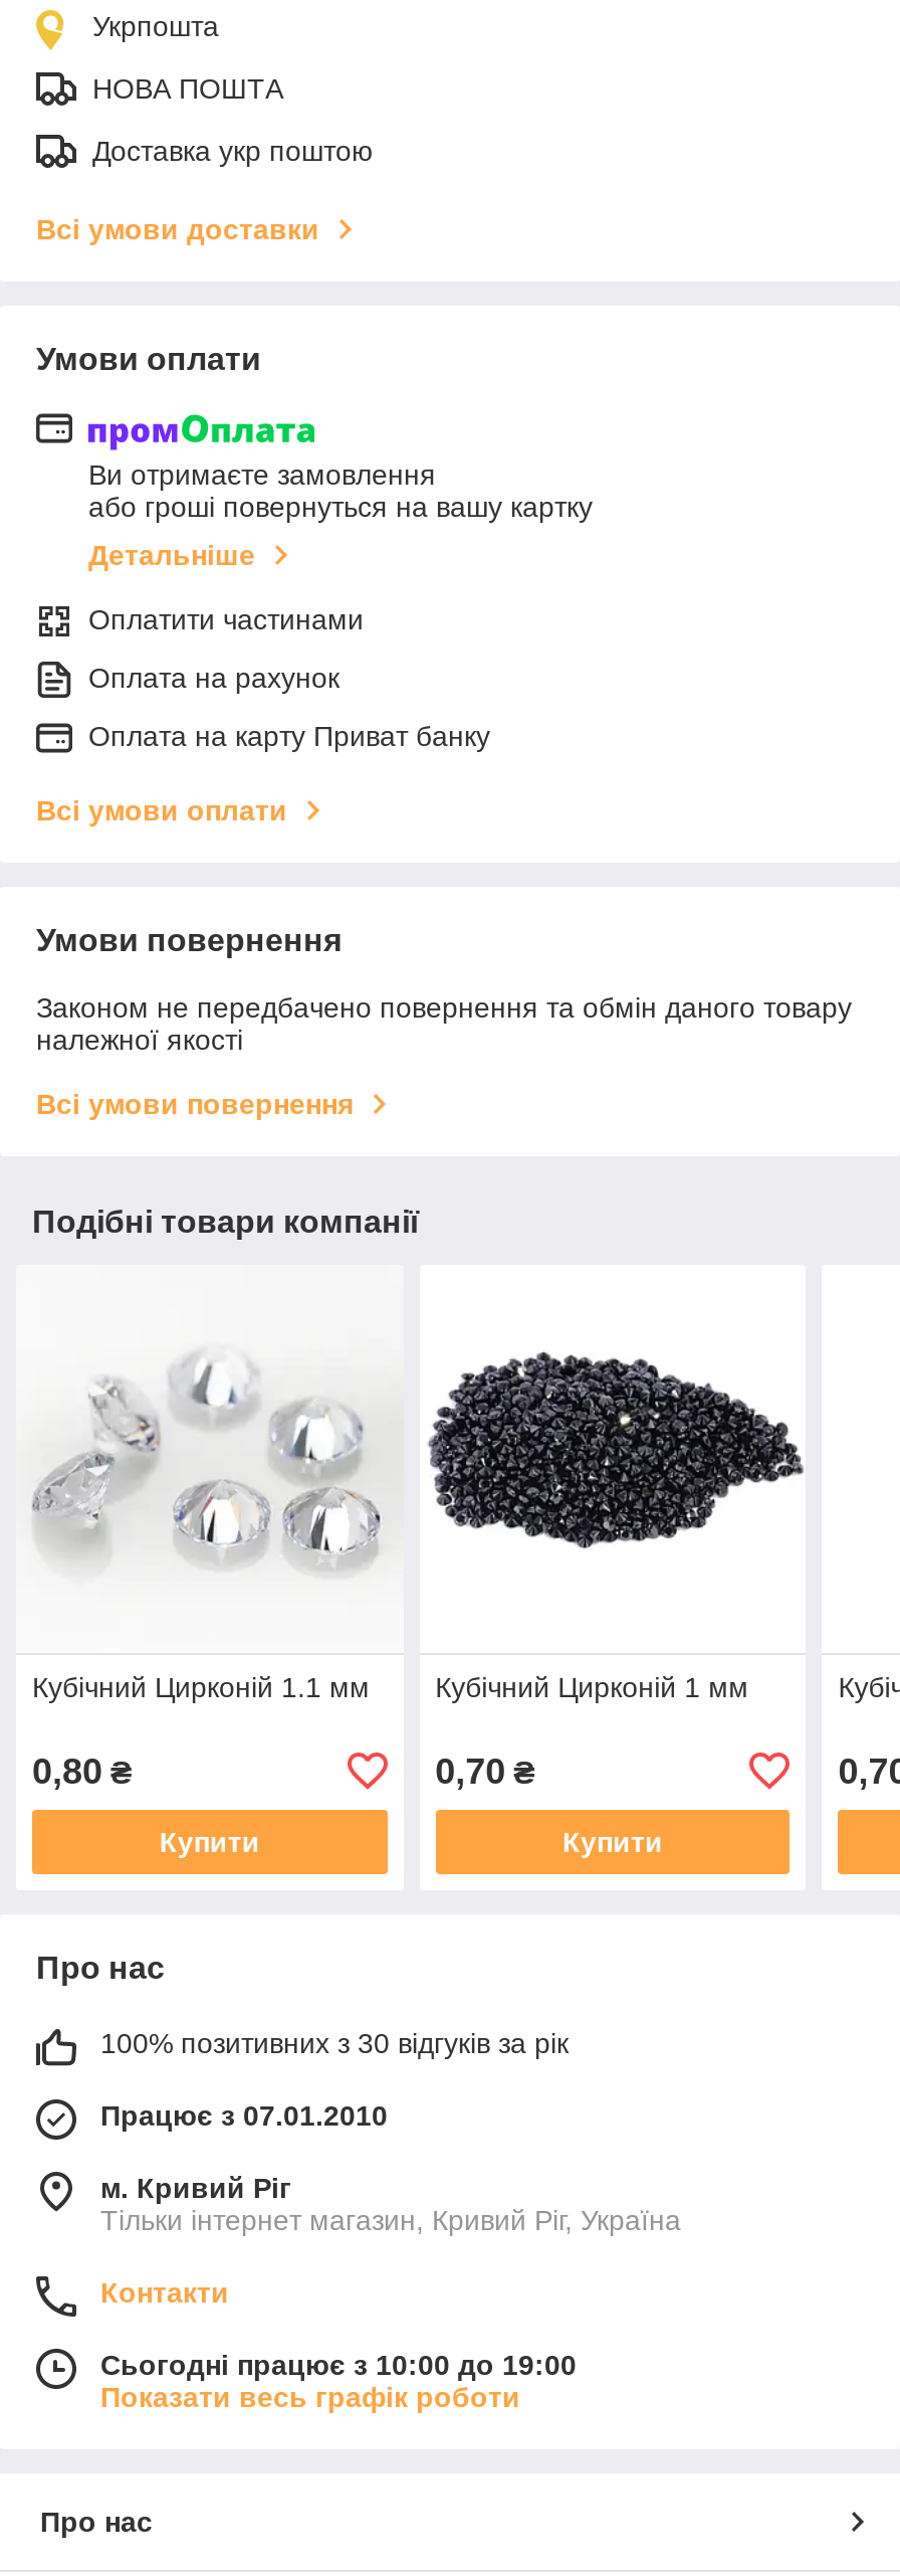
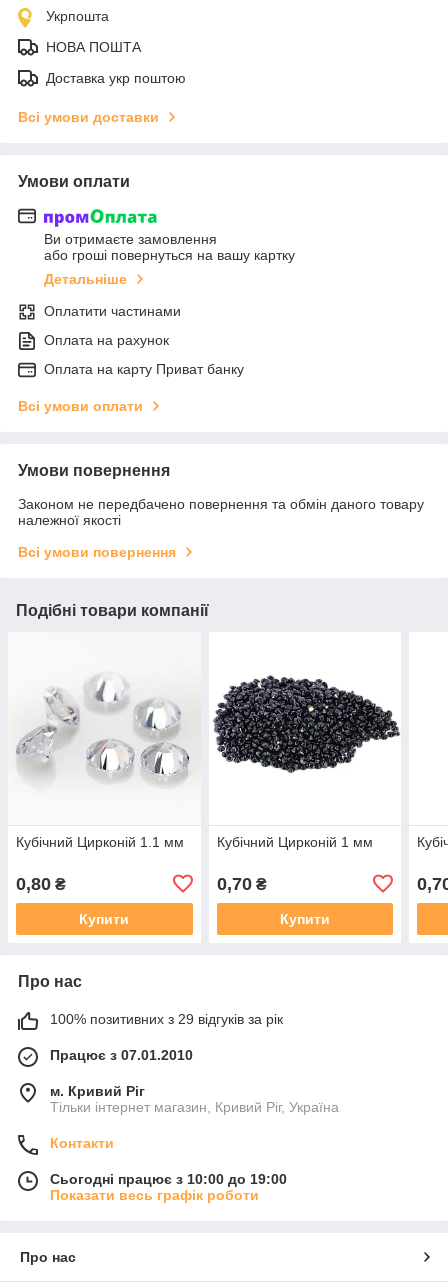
- 100% позитивних з 30 відгуків за рік
+ 100% позитивних з 29 відгуків за рік
